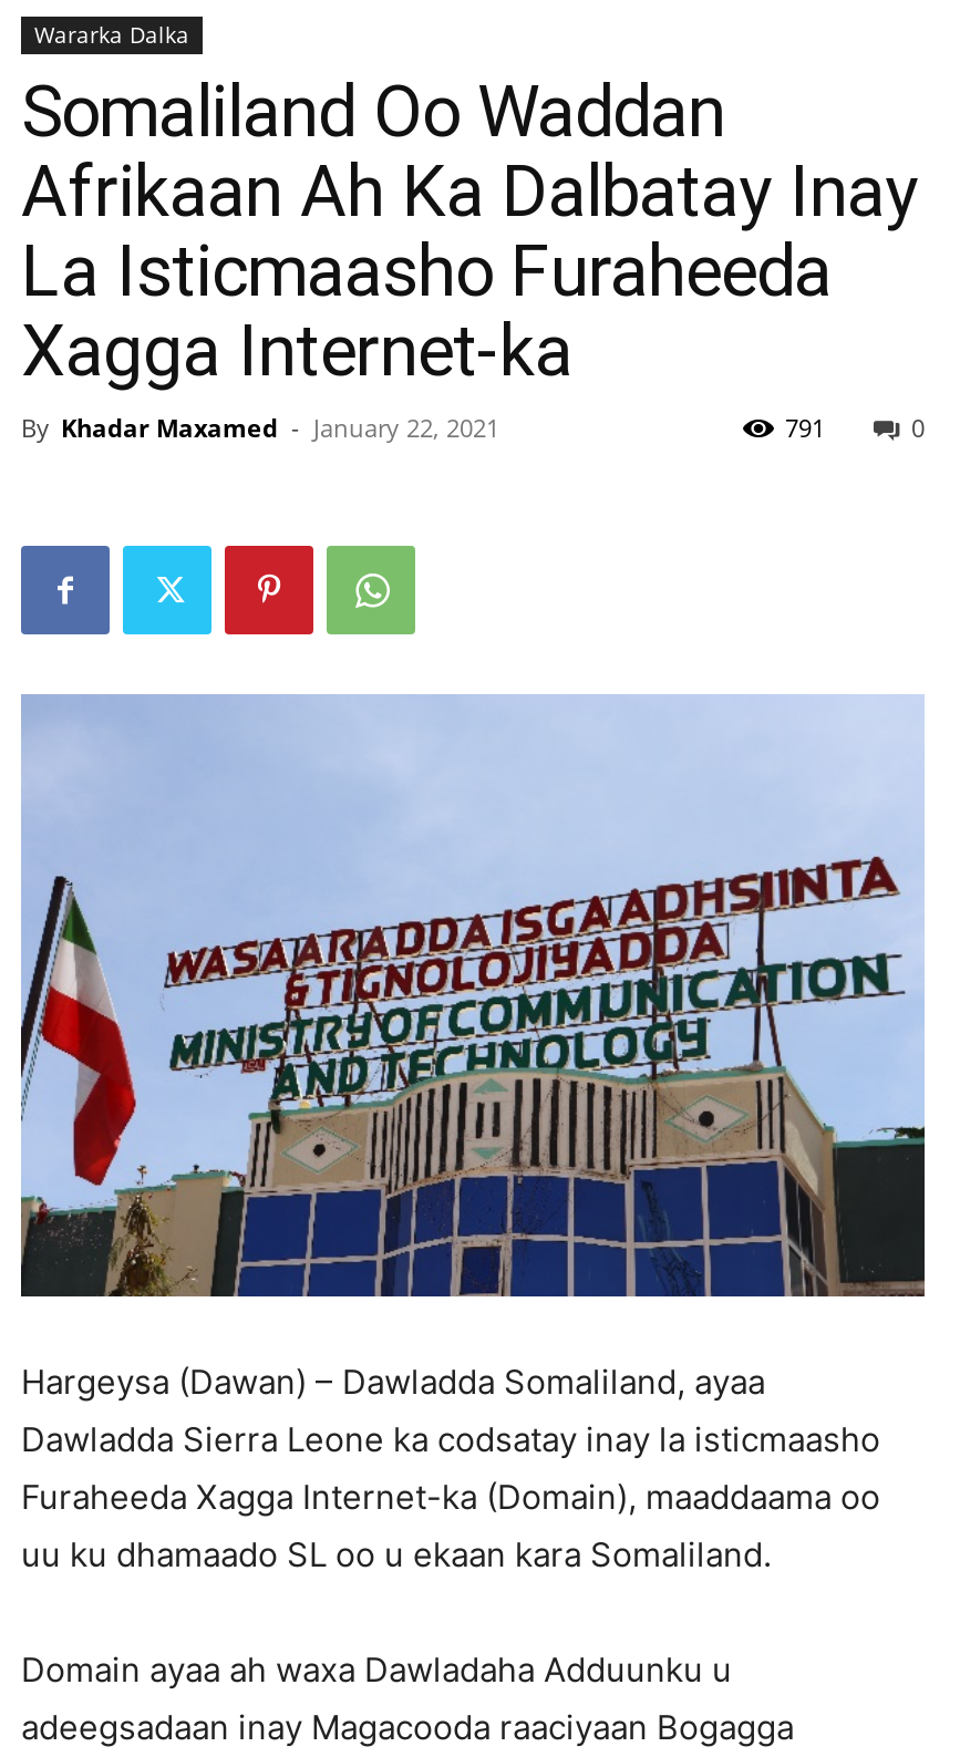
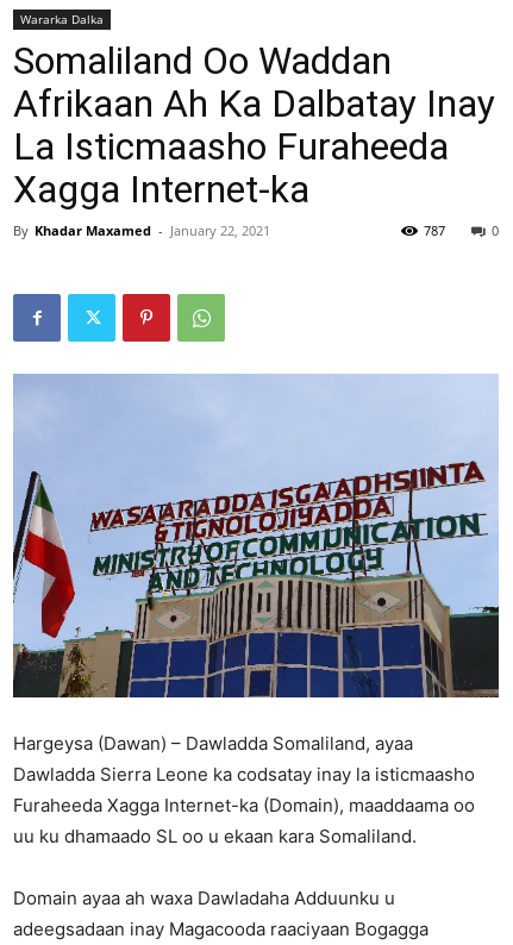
- 791
+ 787
